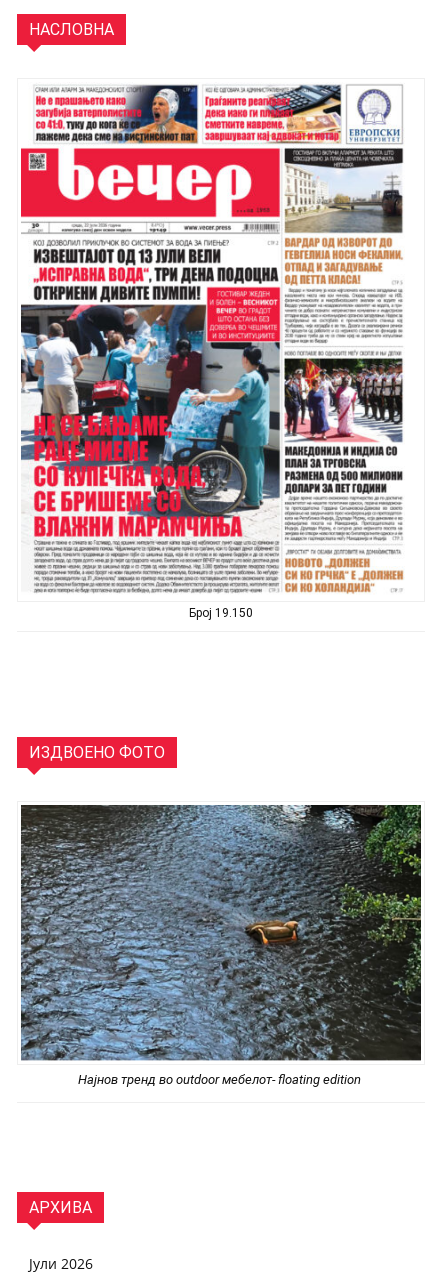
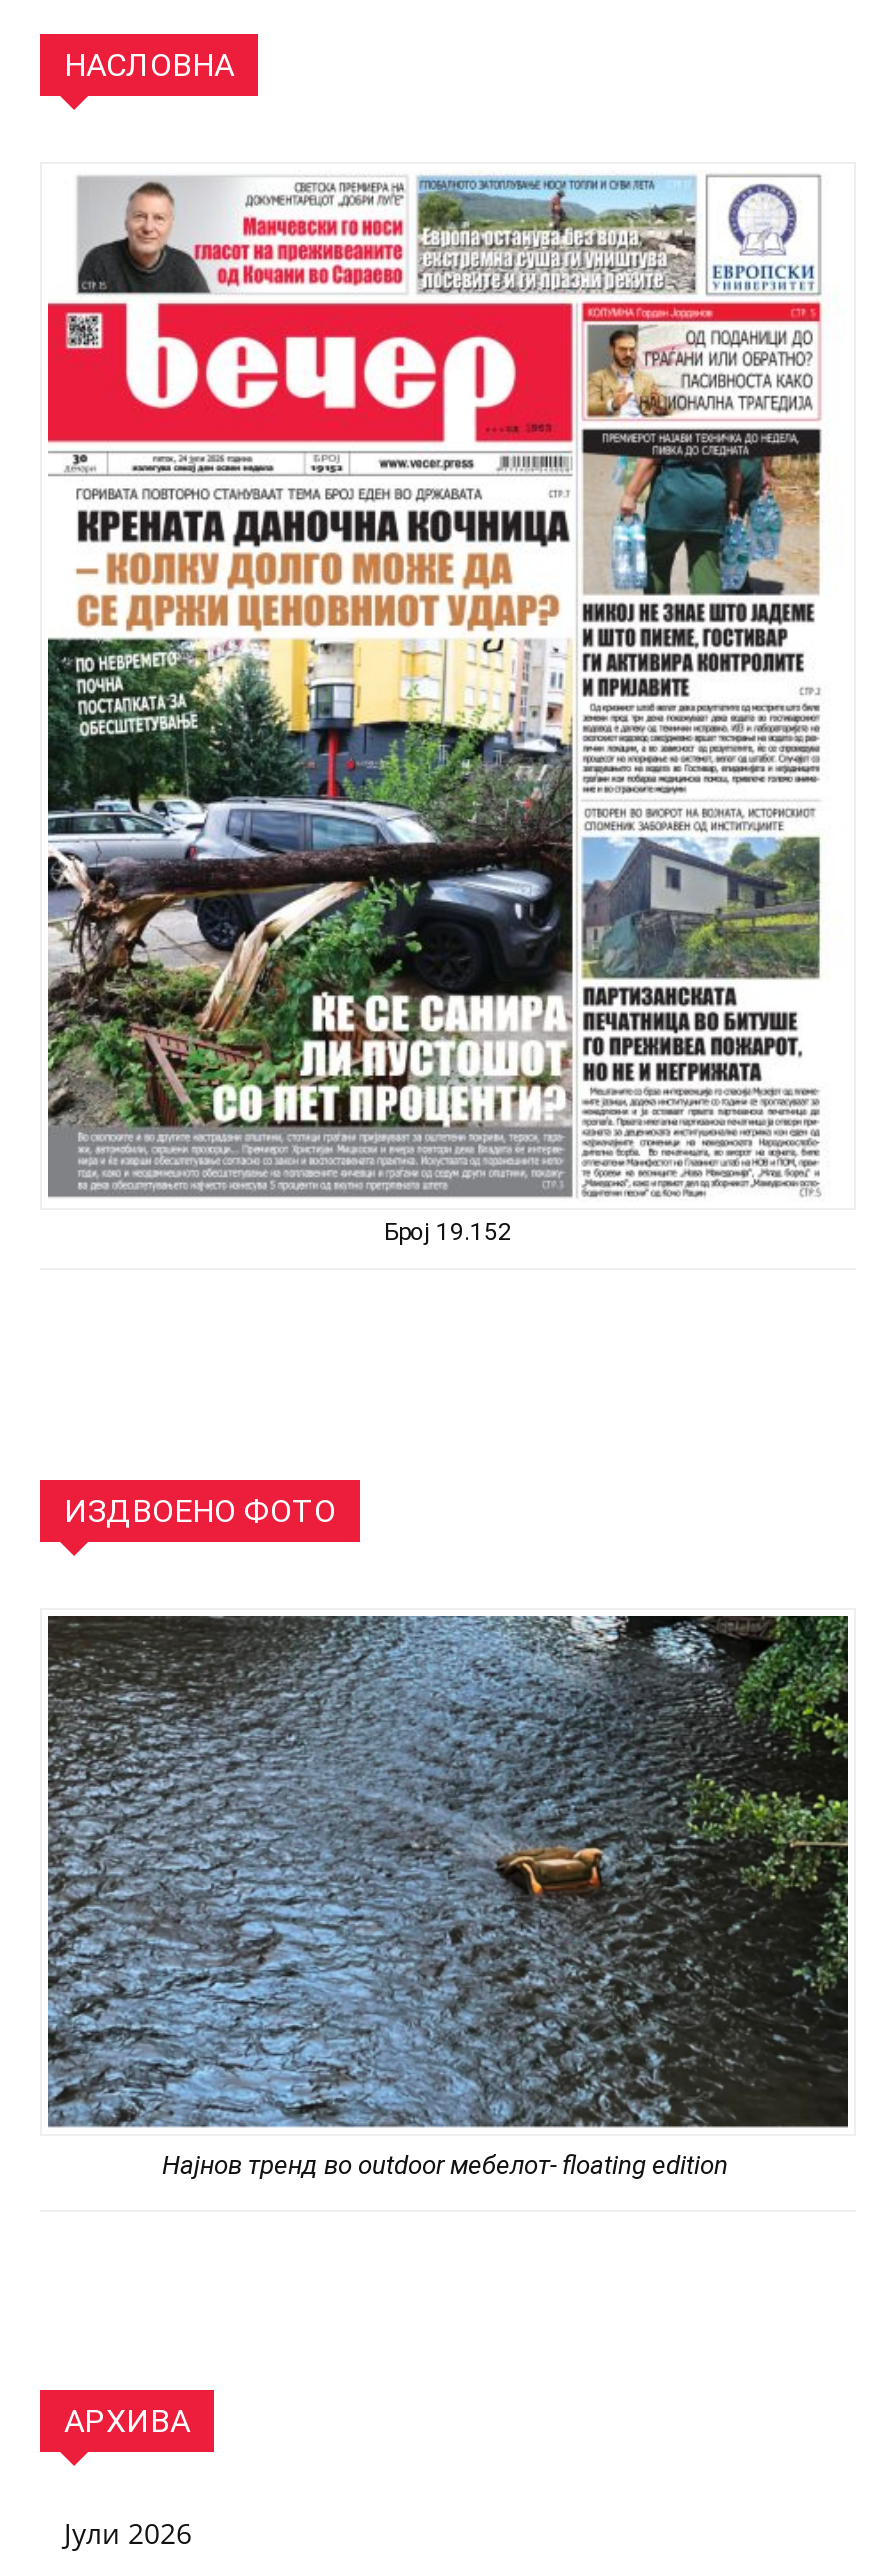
- [image]
- Број 19.150
+ [image]
+ Број 19.152
